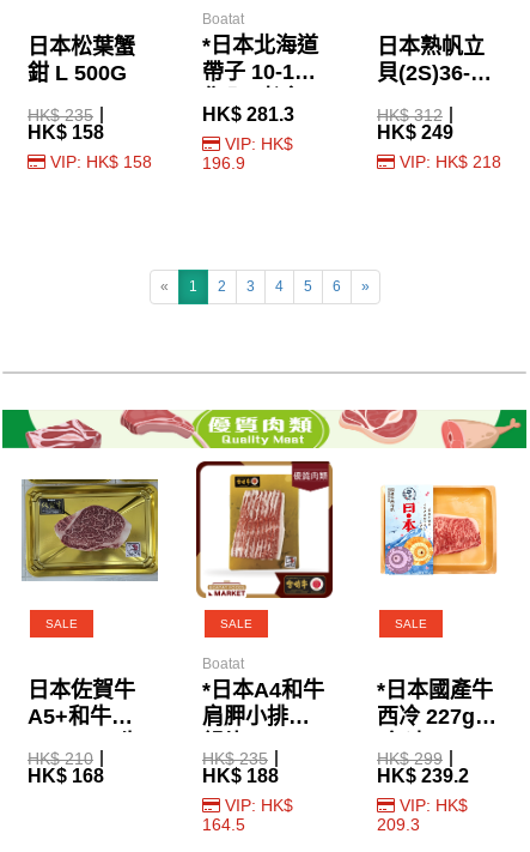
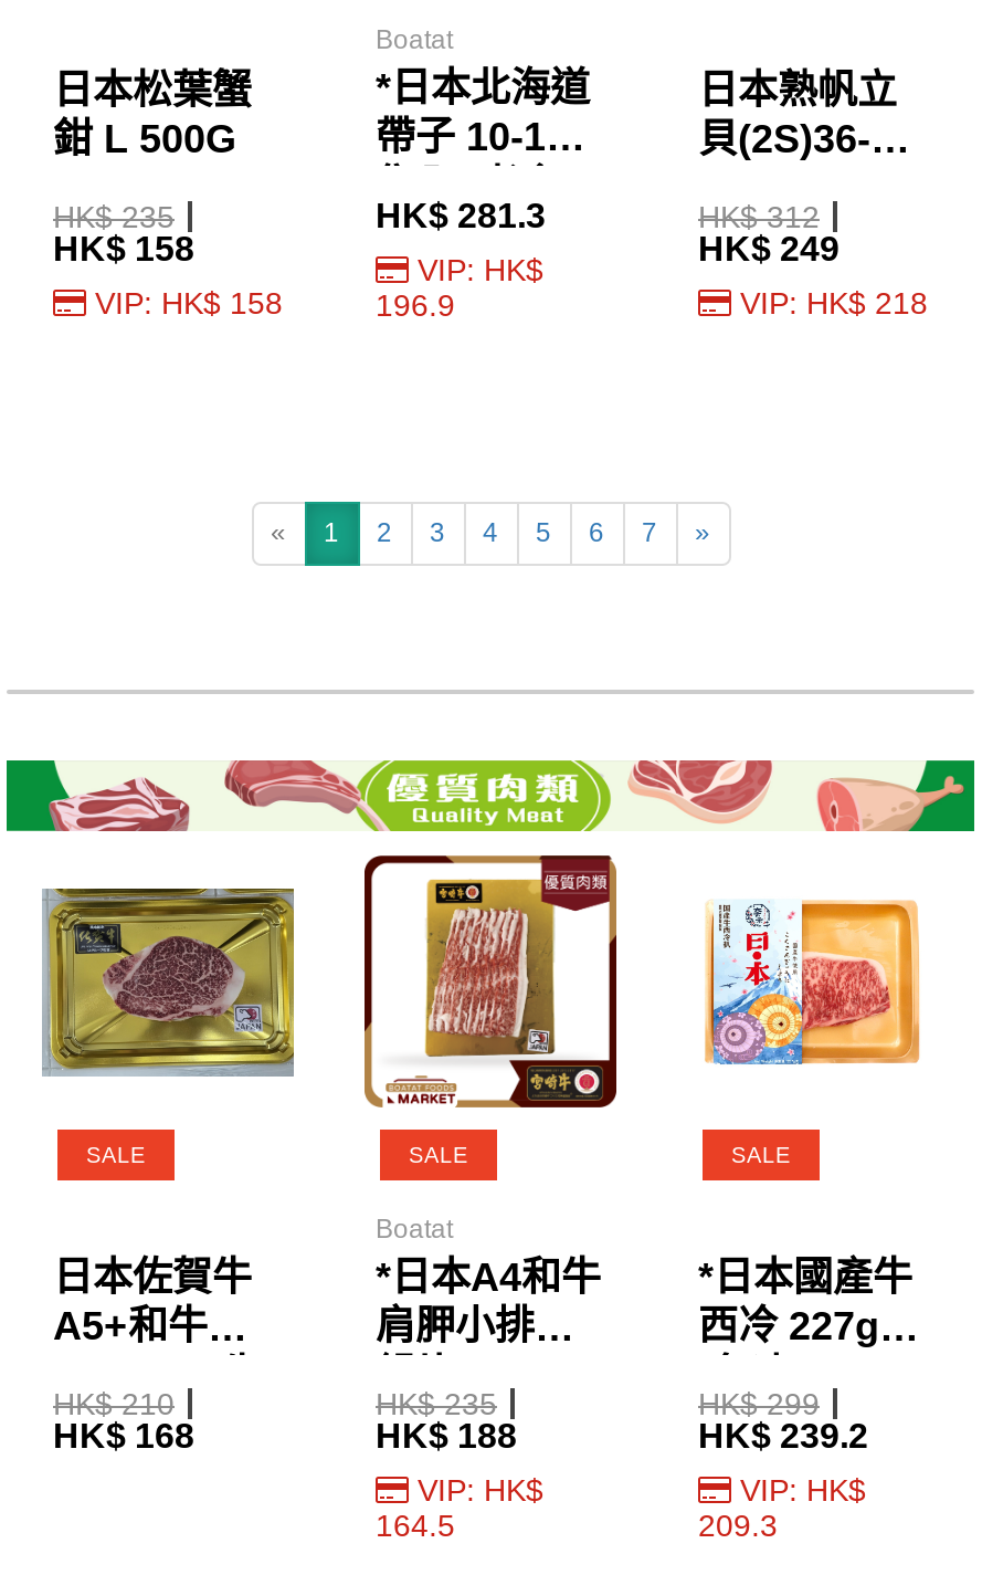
+ 7
